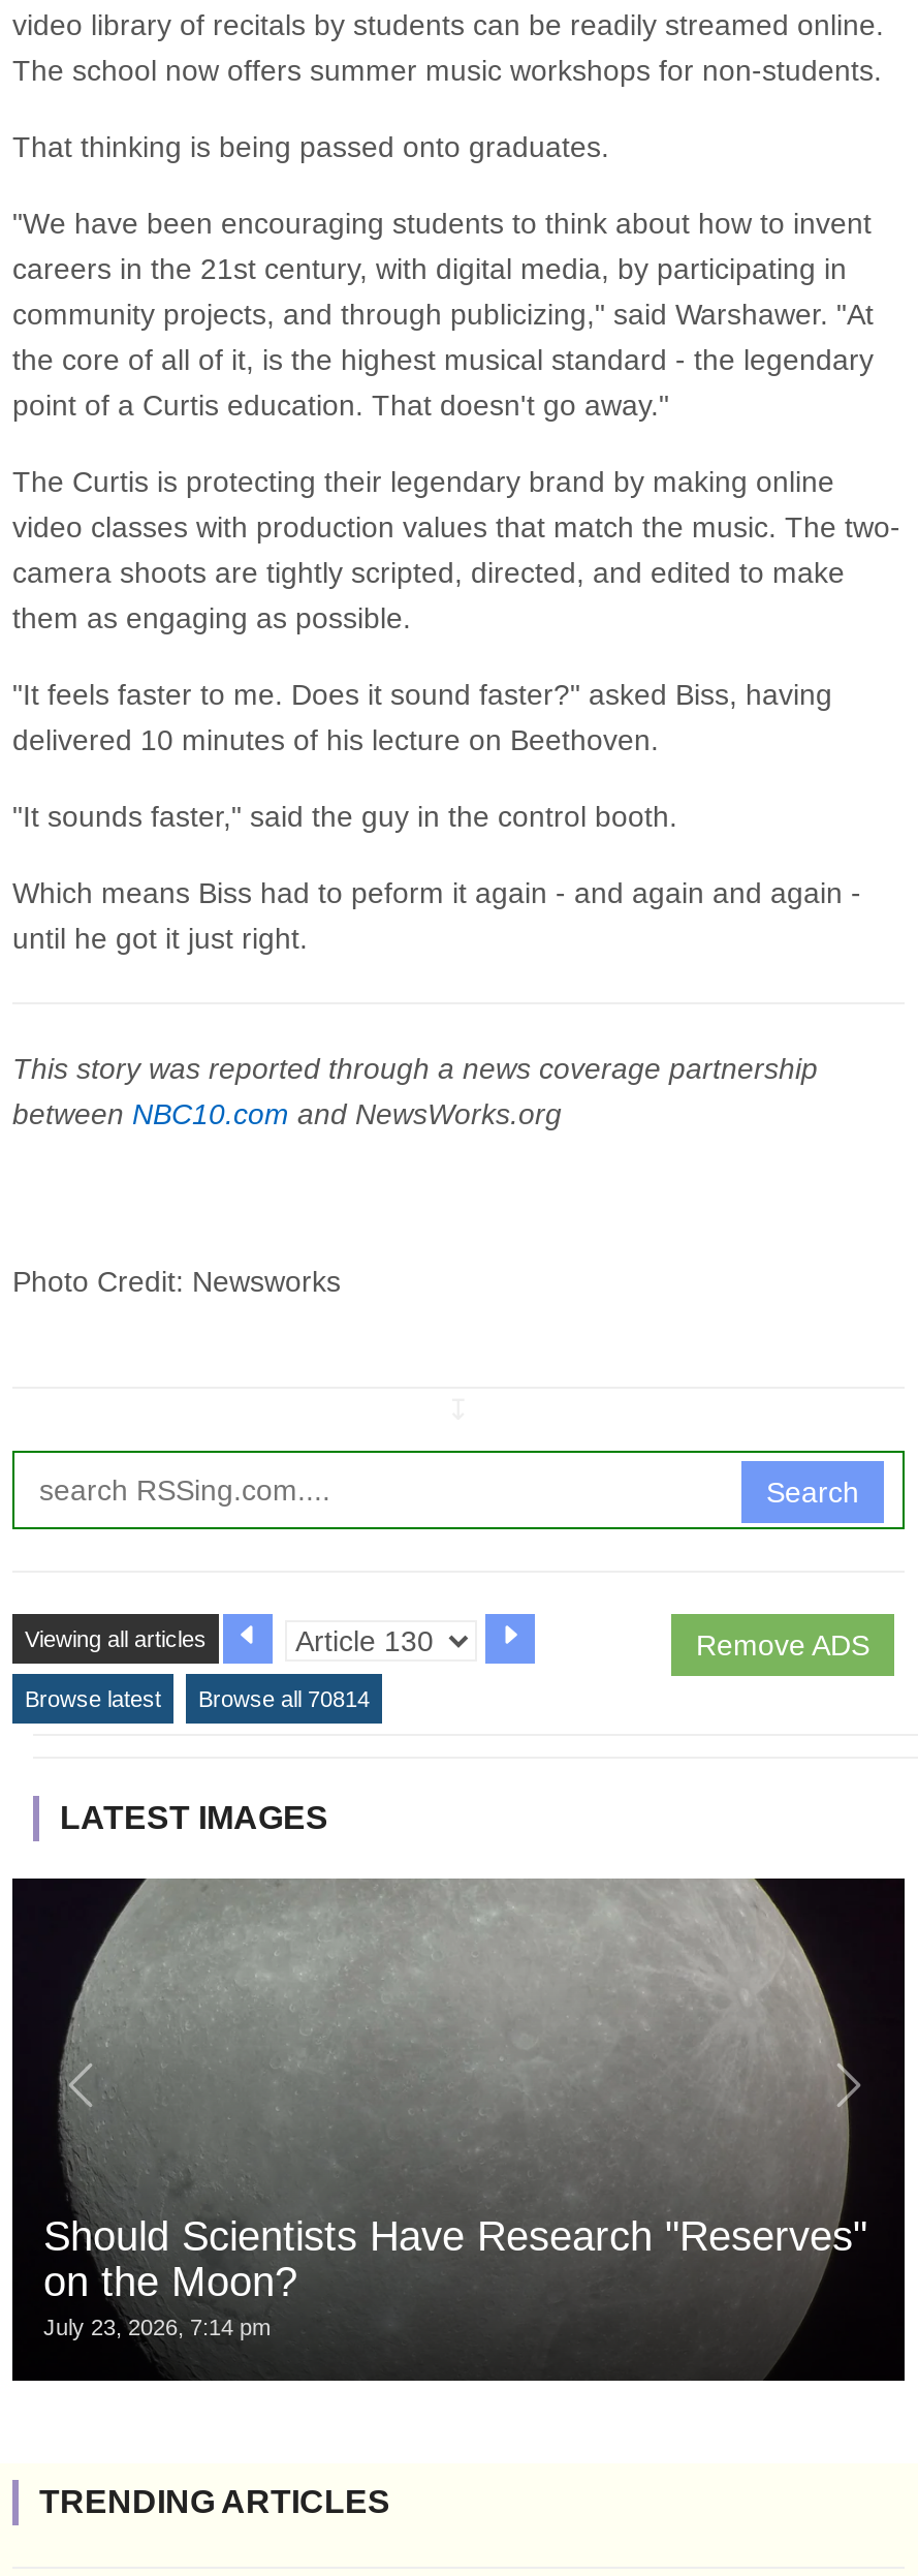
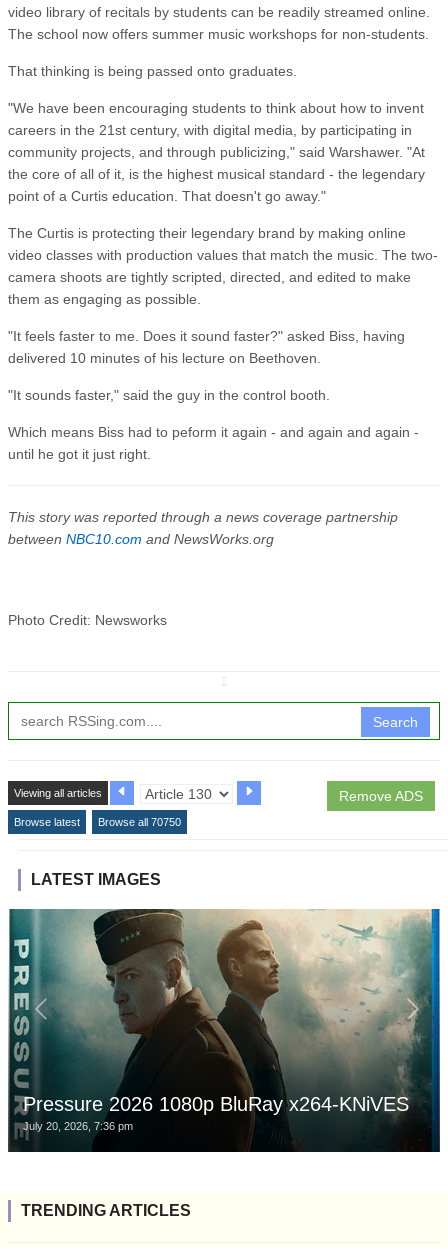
- Browse latest Browse all 70814
+ Browse latest Browse all 70750

- [image]
- Should Scientists Have Research "Reserves"
- on the Moon?
- July 23, 2026, 7:14 pm
+ [image]
+ Pressure 2026 1080p BluRay x264-KNiVES
+ July 20, 2026, 7:36 pm
